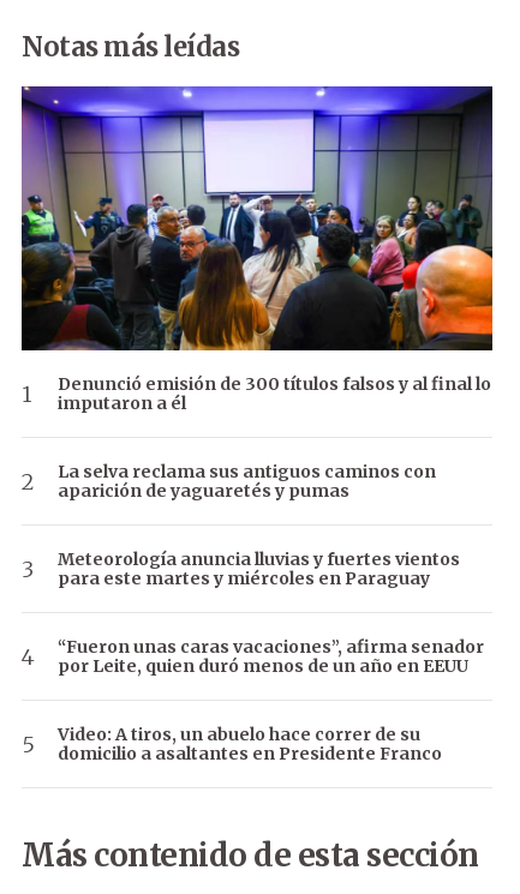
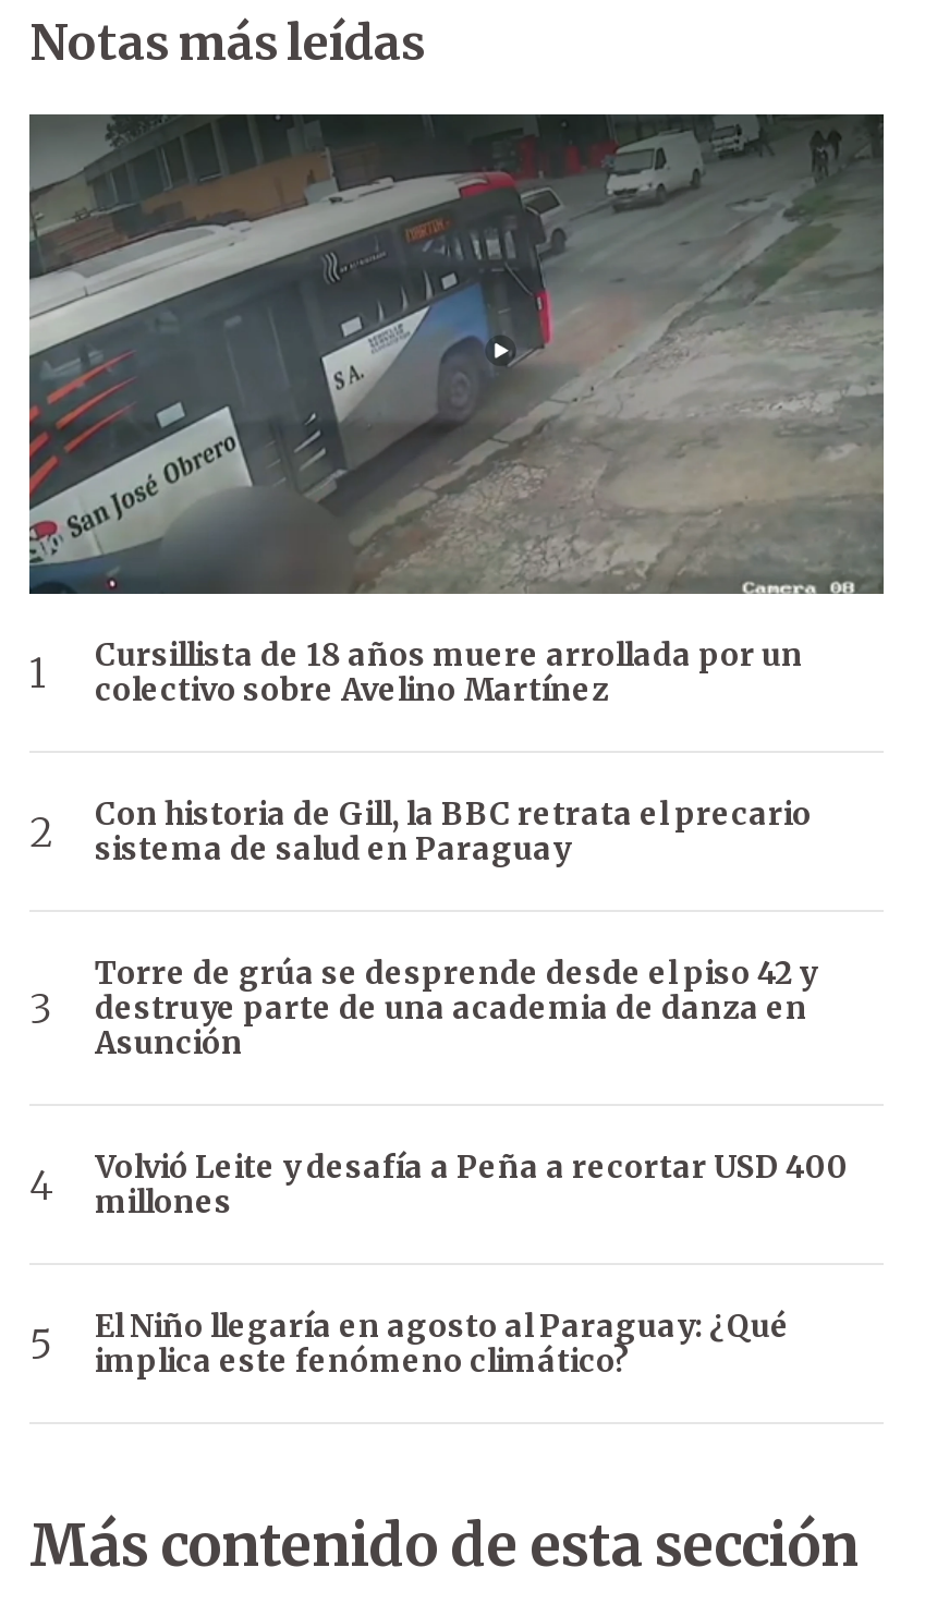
- [image]
- Denunció emisión de 300 títulos falsos y al final lo
- imputaron a él
+ [image]
+ Cursillista de 18 años muere arrollada por un
+ colectivo sobre Avelino Martínez

- La selva reclama sus antiguos caminos con
- aparición de yaguaretés y pumas
+ Con historia de Gill, la BBC retrata el precario
+ sistema de salud en Paraguay

- Meteorología anuncia lluvias y fuertes vientos
- para este martes y miércoles en Paraguay
+ Torre de grúa se desprende desde el piso 42 y
+ destruye parte de una academia de danza en
+ Asunción

- “Fueron unas caras vacaciones”, afirma senador
- por Leite, quien duró menos de un año en EEUU
+ Volvió Leite y desafía a Peña a recortar USD 400
+ millones

- Video: A tiros, un abuelo hace correr de su
- domicilio a asaltantes en Presidente Franco
+ El Niño llegaría en agosto al Paraguay: ¿Qué
+ implica este fenómeno climático?
